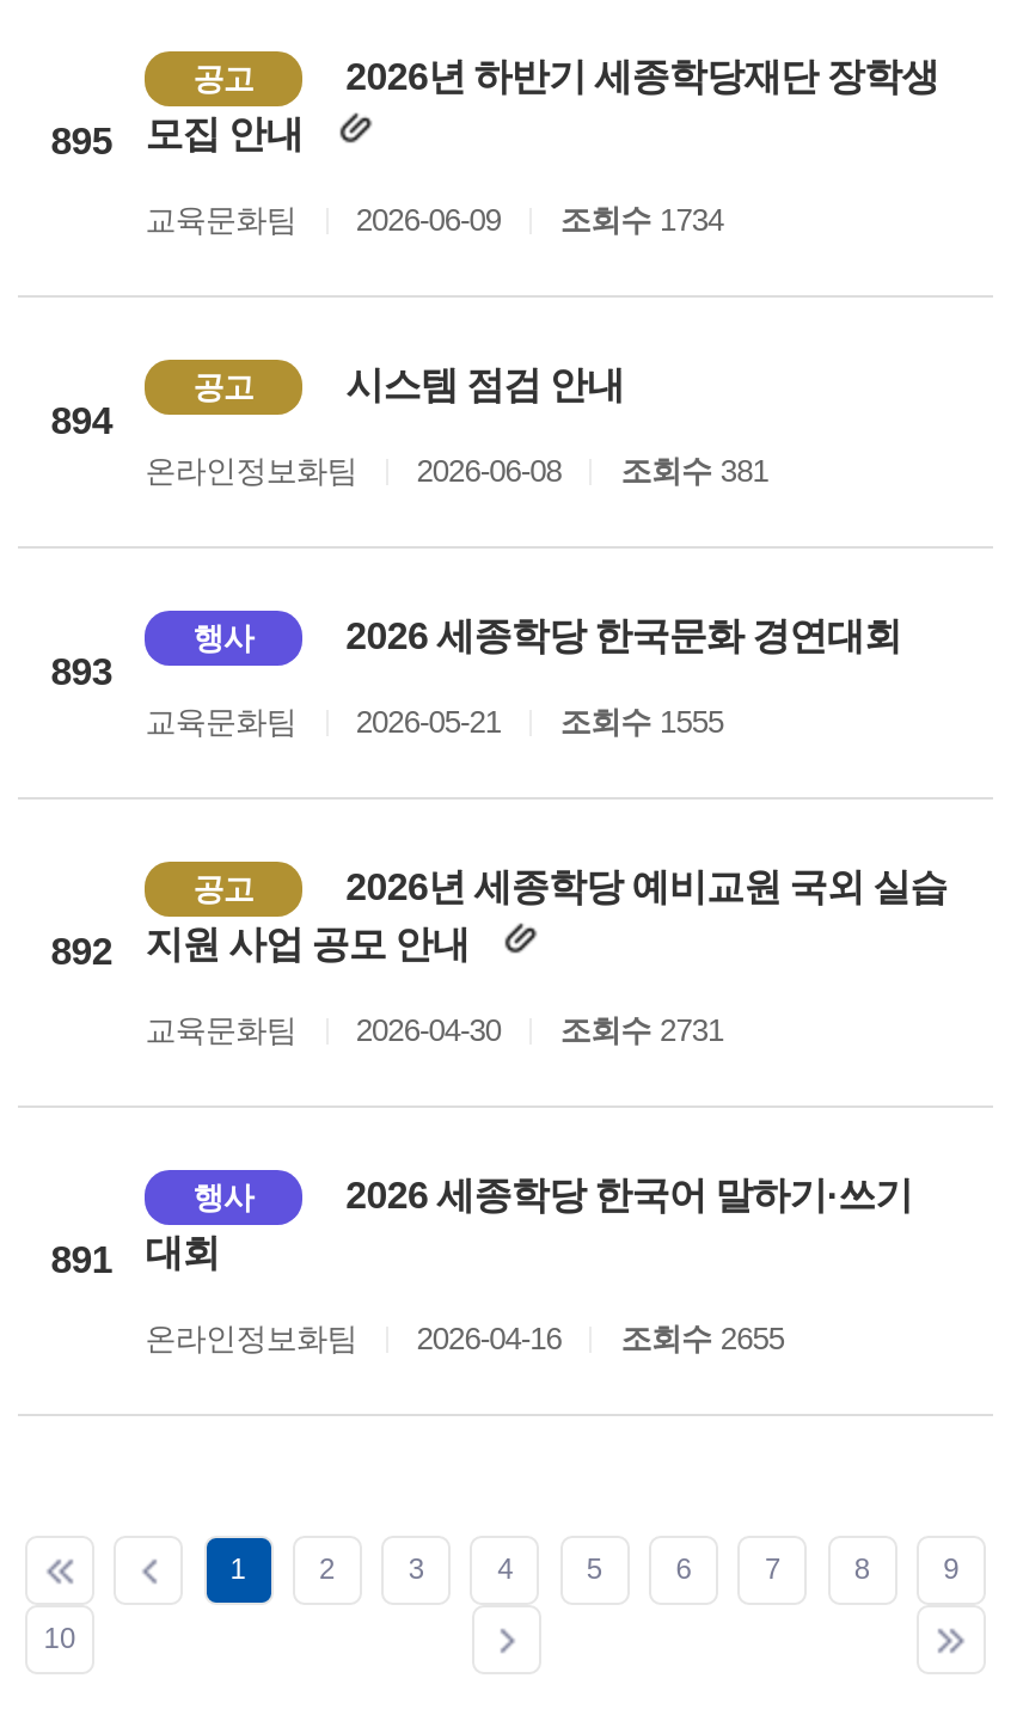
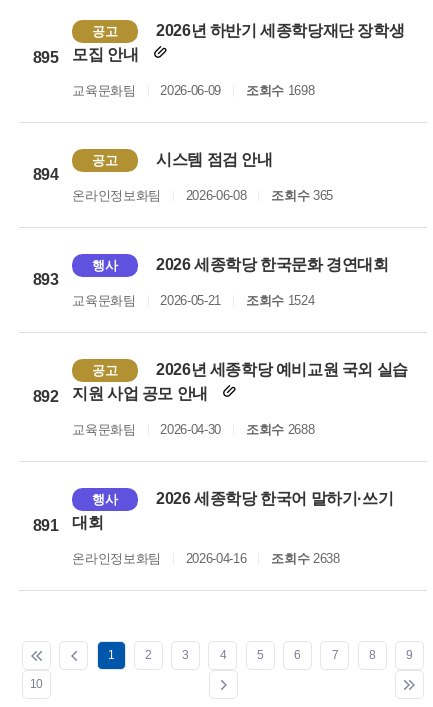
- 교육문화팀 2026-06-09 조회수 1734
+ 교육문화팀 2026-06-09 조회수 1698

- 온라인정보화팀 2026-06-08 조회수 381
+ 온라인정보화팀 2026-06-08 조회수 365

- 교육문화팀 2026-05-21 조회수 1555
+ 교육문화팀 2026-05-21 조회수 1524

- 교육문화팀 2026-04-30 조회수 2731
+ 교육문화팀 2026-04-30 조회수 2688

- 온라인정보화팀 2026-04-16 조회수 2655
+ 온라인정보화팀 2026-04-16 조회수 2638
